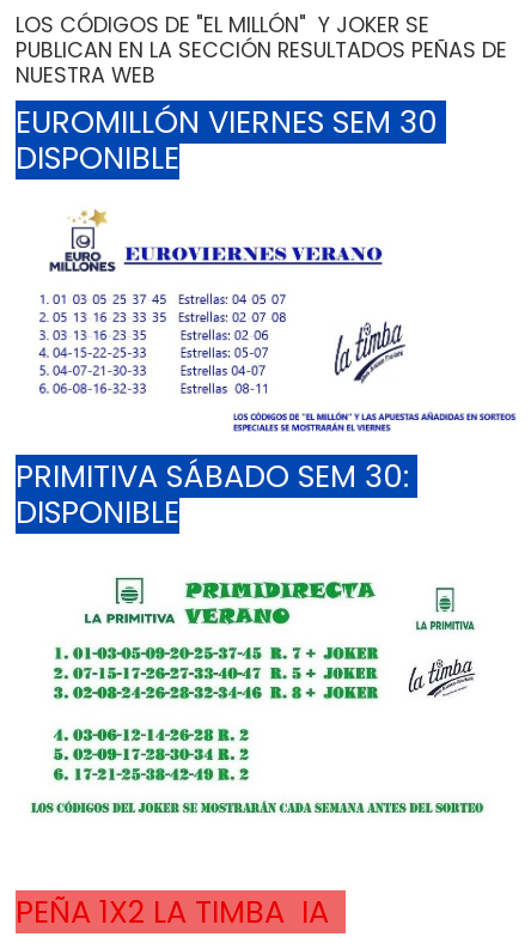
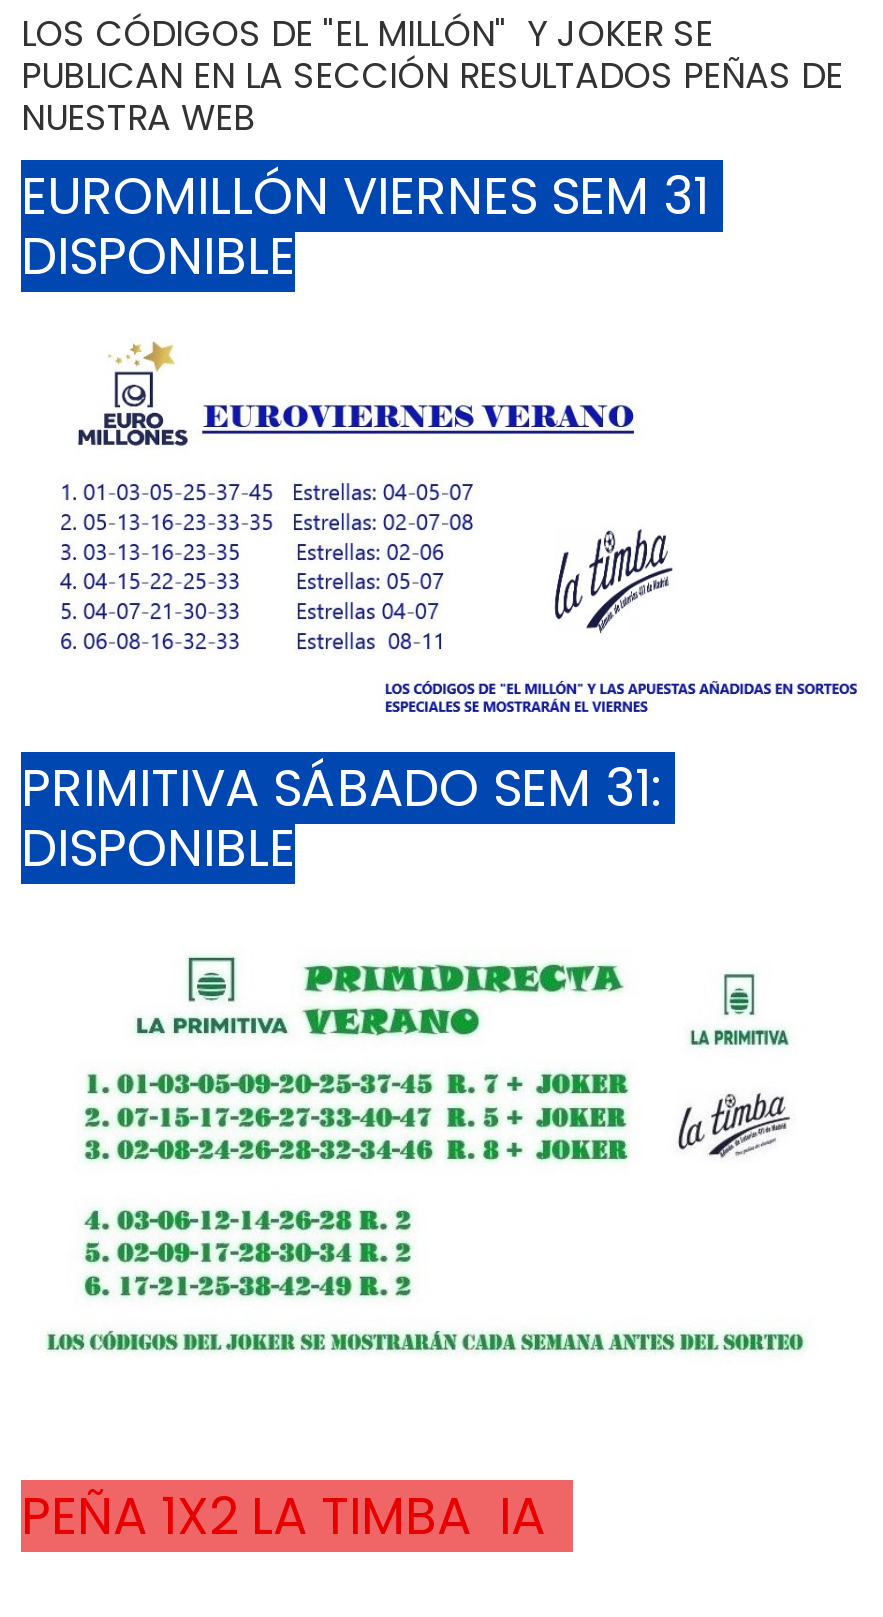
- EUROMILLÓN VIERNES SEM 30
+ EUROMILLÓN VIERNES SEM 31

- PRIMITIVA SÁBADO SEM 30:
+ PRIMITIVA SÁBADO SEM 31:
